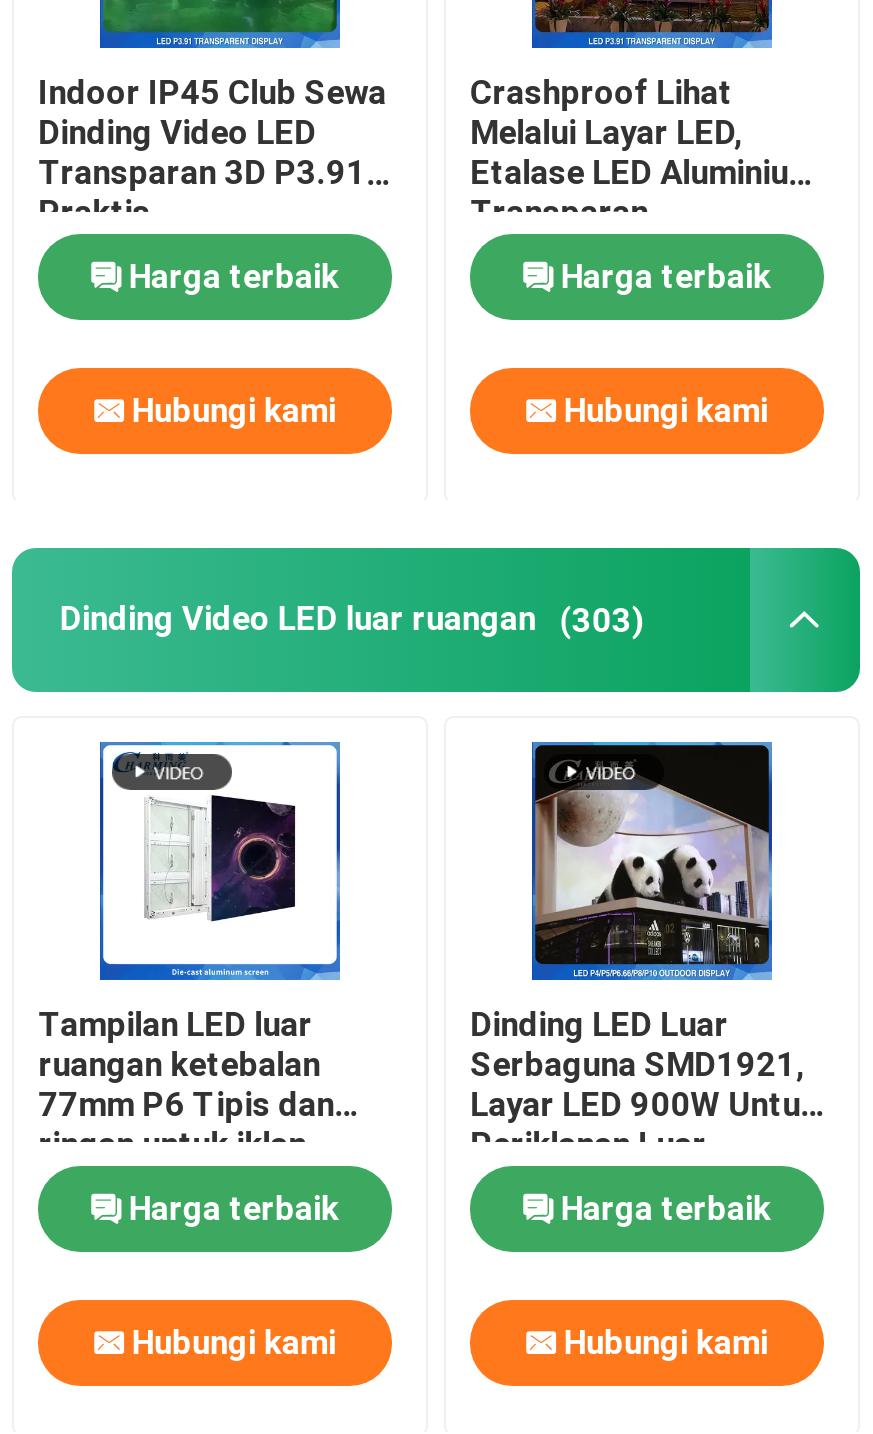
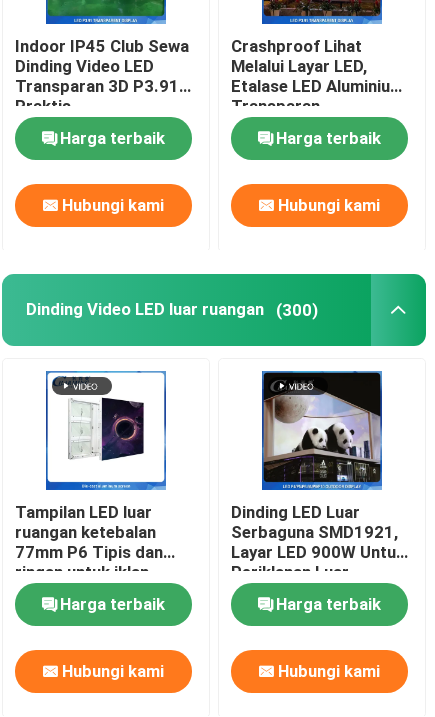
- Dinding Video LED luar ruangan (303)
+ Dinding Video LED luar ruangan (300)
